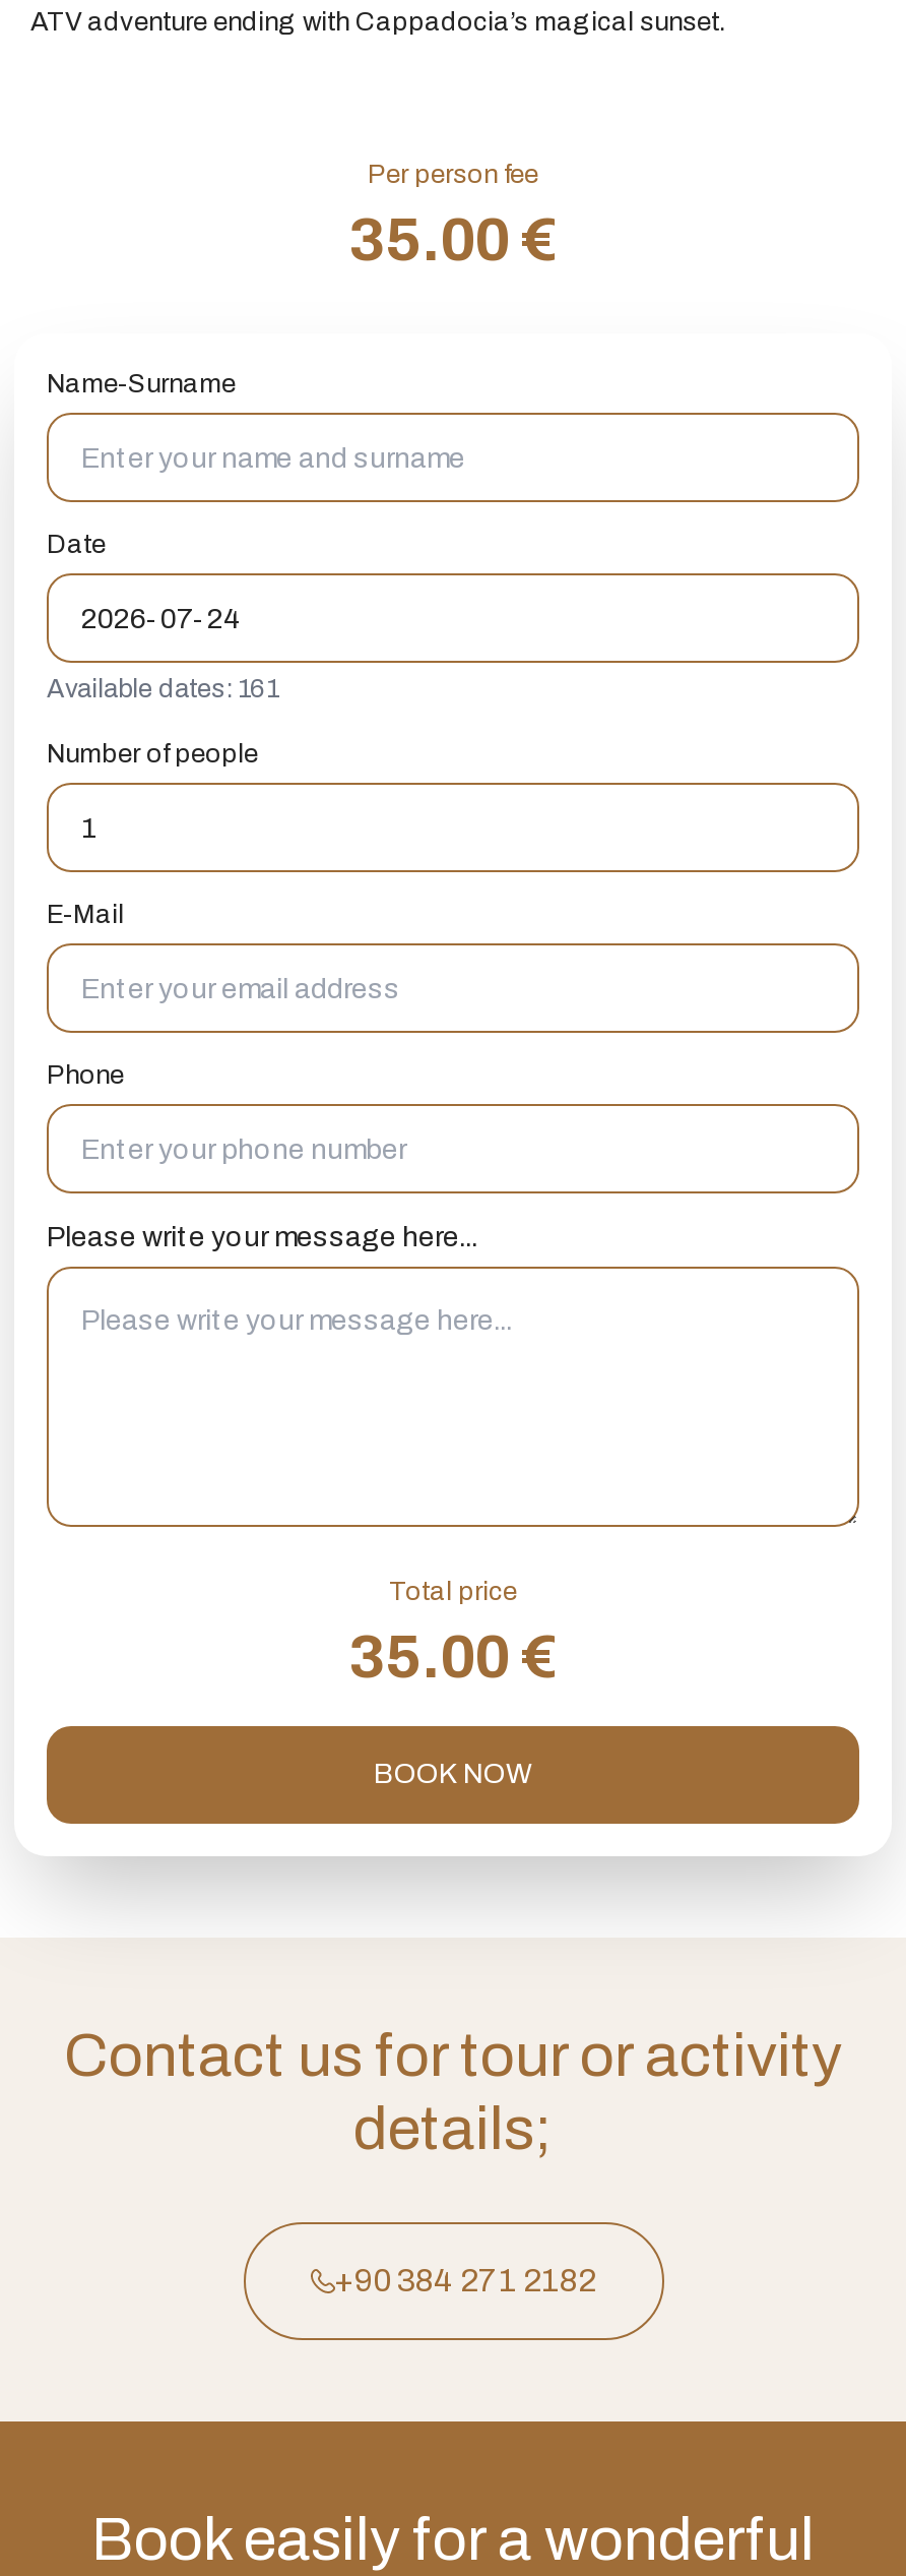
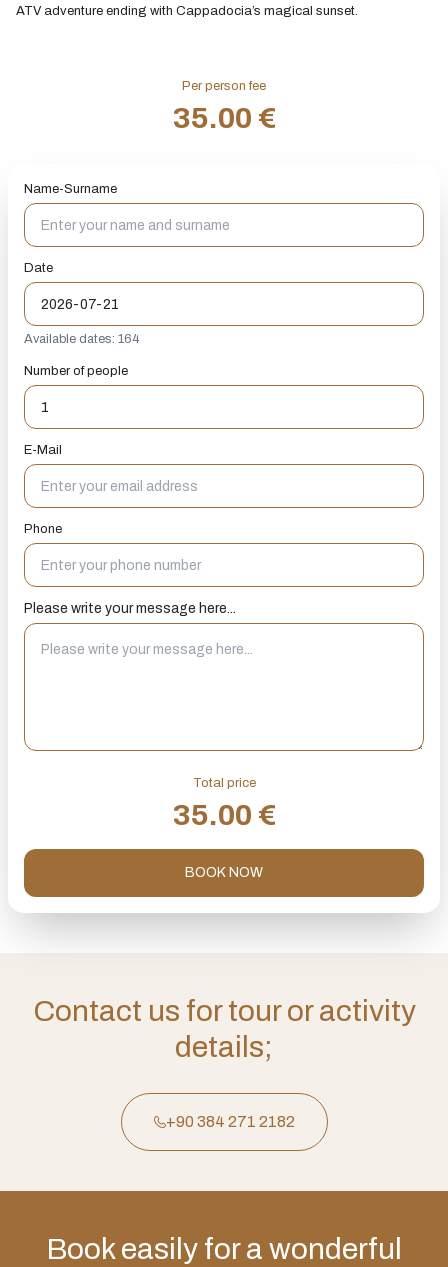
- Available dates: 161
+ Available dates: 164
